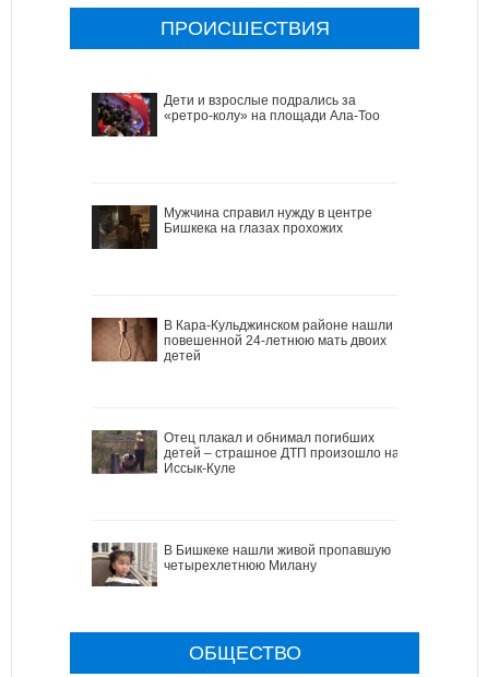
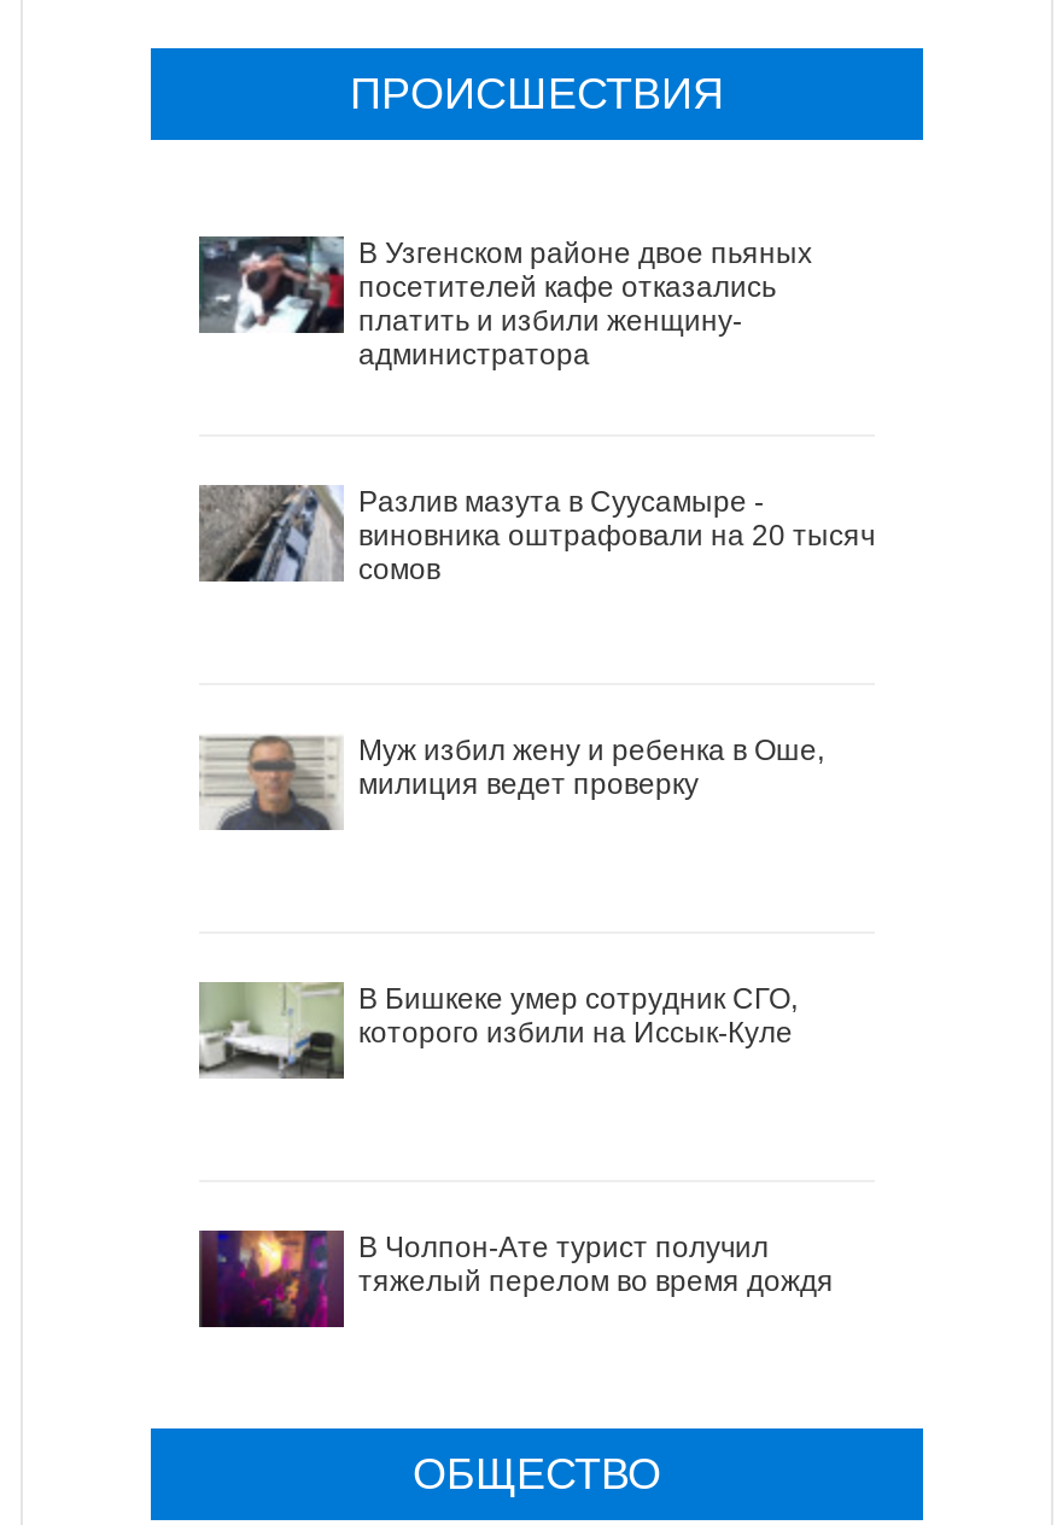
- [image]
- Дети и взрослые подрались за
- «ретро-колу» на площади Ала-Тоо
+ [image]
+ В Узгенском районе двое пьяных
+ посетителей кафе отказались
+ платить и избили женщину-
+ администратора

- [image]
- Мужчина справил нужду в центре
- Бишкека на глазах прохожих
+ [image]
+ Разлив мазута в Суусамыре -
+ виновника оштрафовали на 20 тысяч
+ сомов

- [image]
- В Кара-Кульджинском районе нашли
- повешенной 24-летнюю мать двоих
- детей
+ [image]
+ Муж избил жену и ребенка в Оше,
+ милиция ведет проверку

- [image]
- Отец плакал и обнимал погибших
- детей – страшное ДТП произошло на
- Иссык-Куле
+ [image]
+ В Бишкеке умер сотрудник СГО,
+ которого избили на Иссык-Куле

- [image]
- В Бишкеке нашли живой пропавшую
- четырехлетнюю Милану
+ [image]
+ В Чолпон-Ате турист получил
+ тяжелый перелом во время дождя
